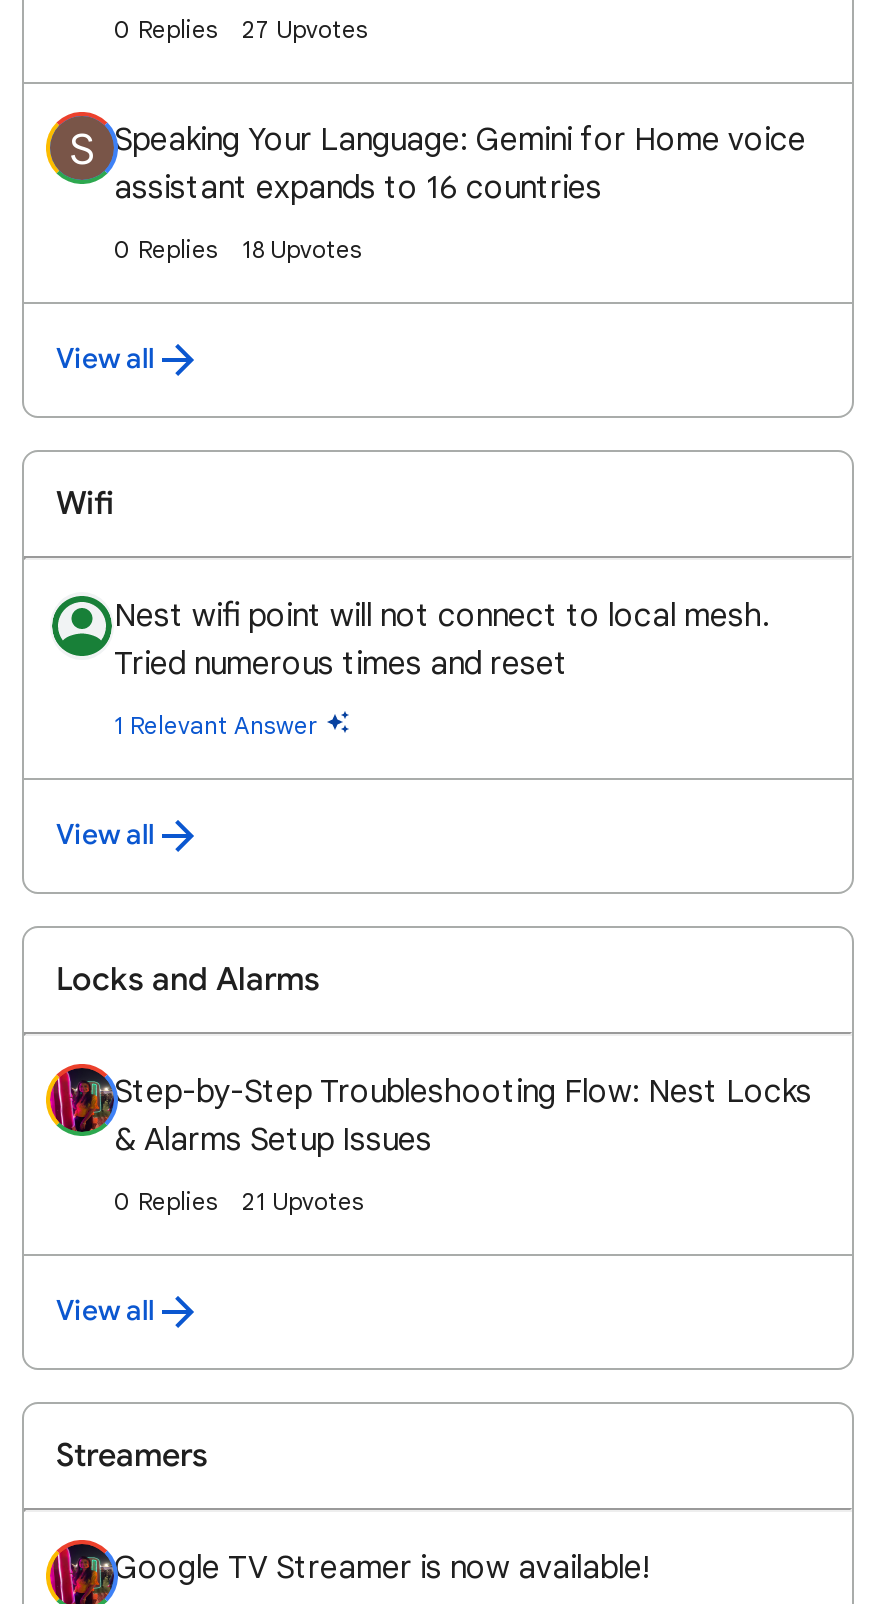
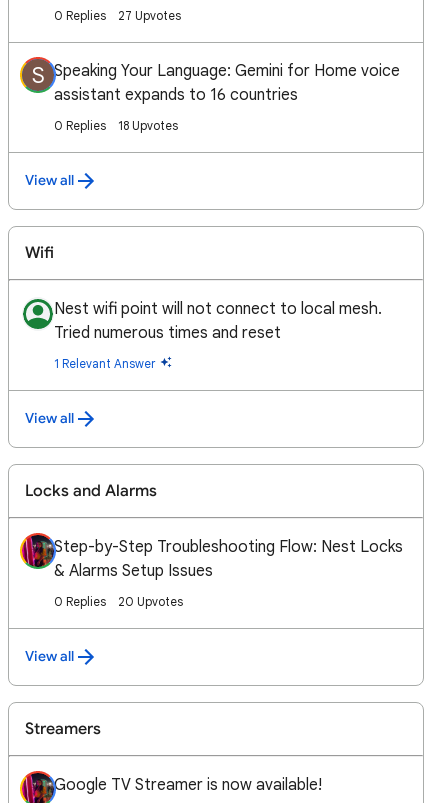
- 21 Upvotes
+ 20 Upvotes
